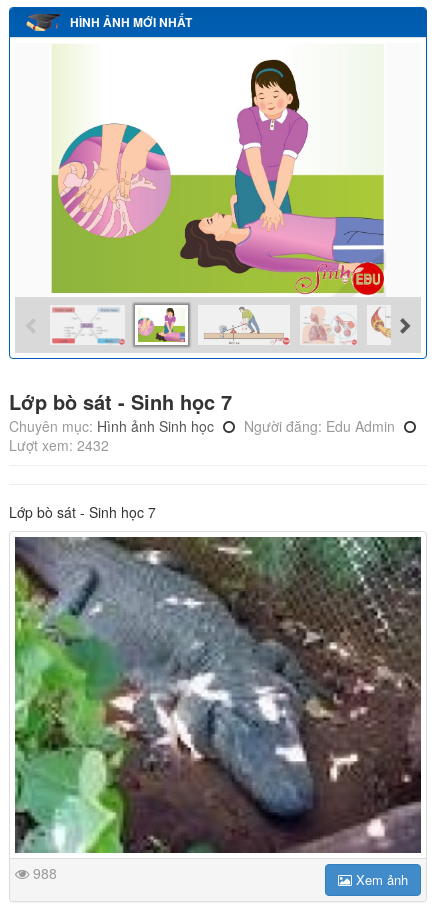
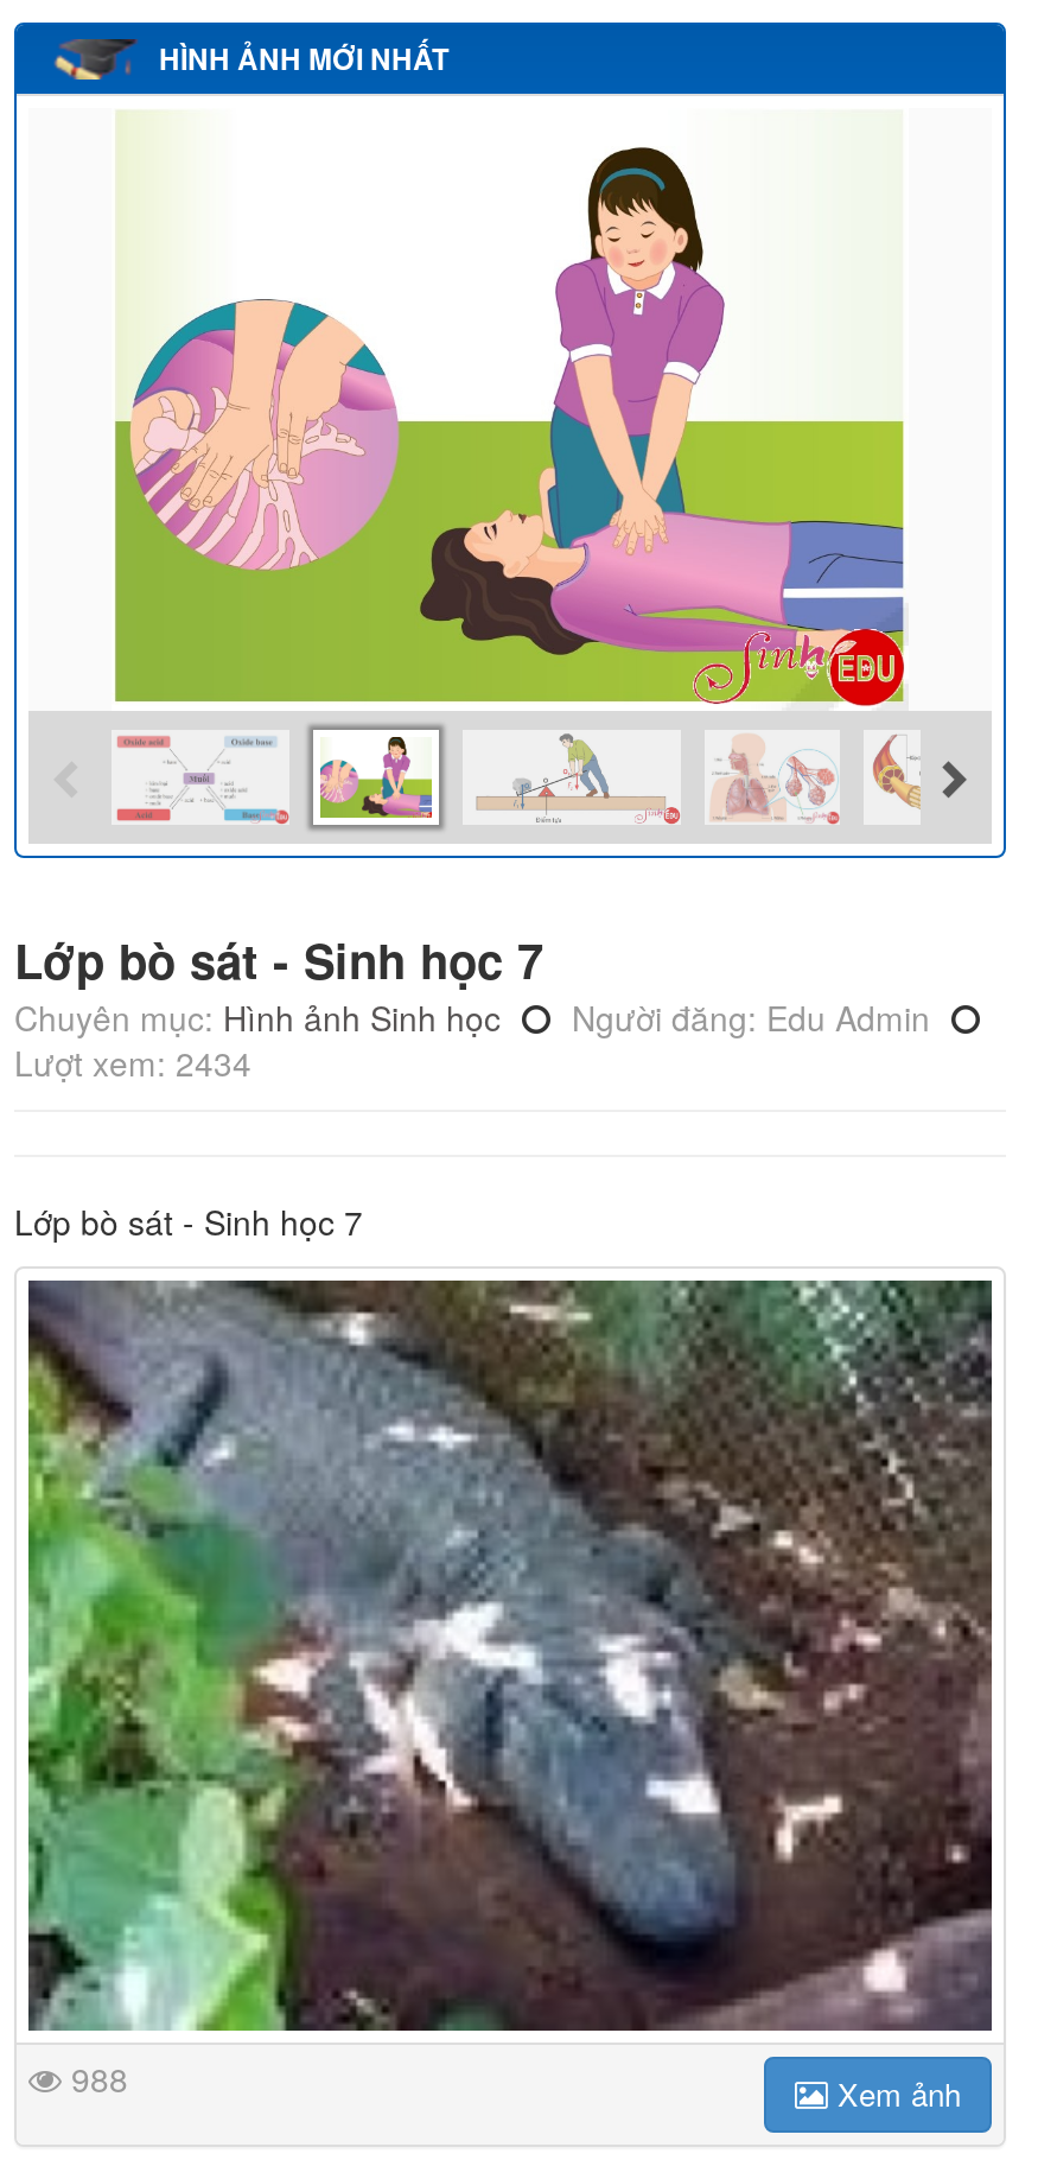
- Lượt xem: 2432
+ Lượt xem: 2434
